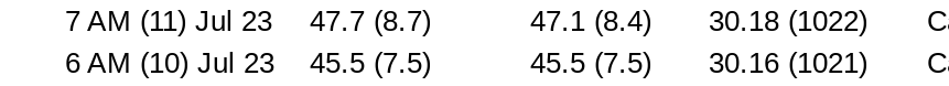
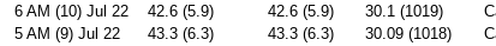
- 7 AM (11) Jul 23
+ 6 AM (10) Jul 22

- 47.7 (8.7)
+ 42.6 (5.9)

- 47.1 (8.4)
+ 42.6 (5.9)

- 30.18 (1022)
+ 30.1 (1019)

- 6 AM (10) Jul 23
+ 5 AM (9) Jul 22

- 45.5 (7.5)
+ 43.3 (6.3)

- 45.5 (7.5)
+ 43.3 (6.3)

- 30.16 (1021)
+ 30.09 (1018)
